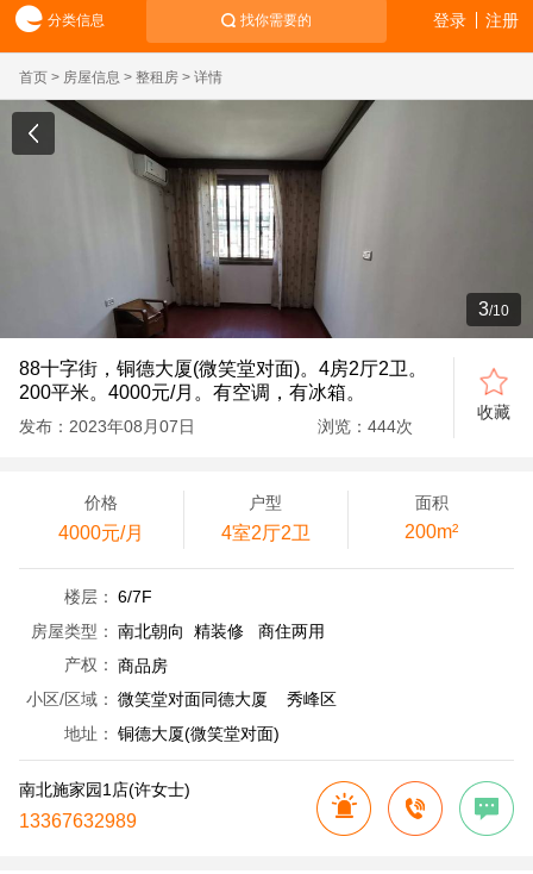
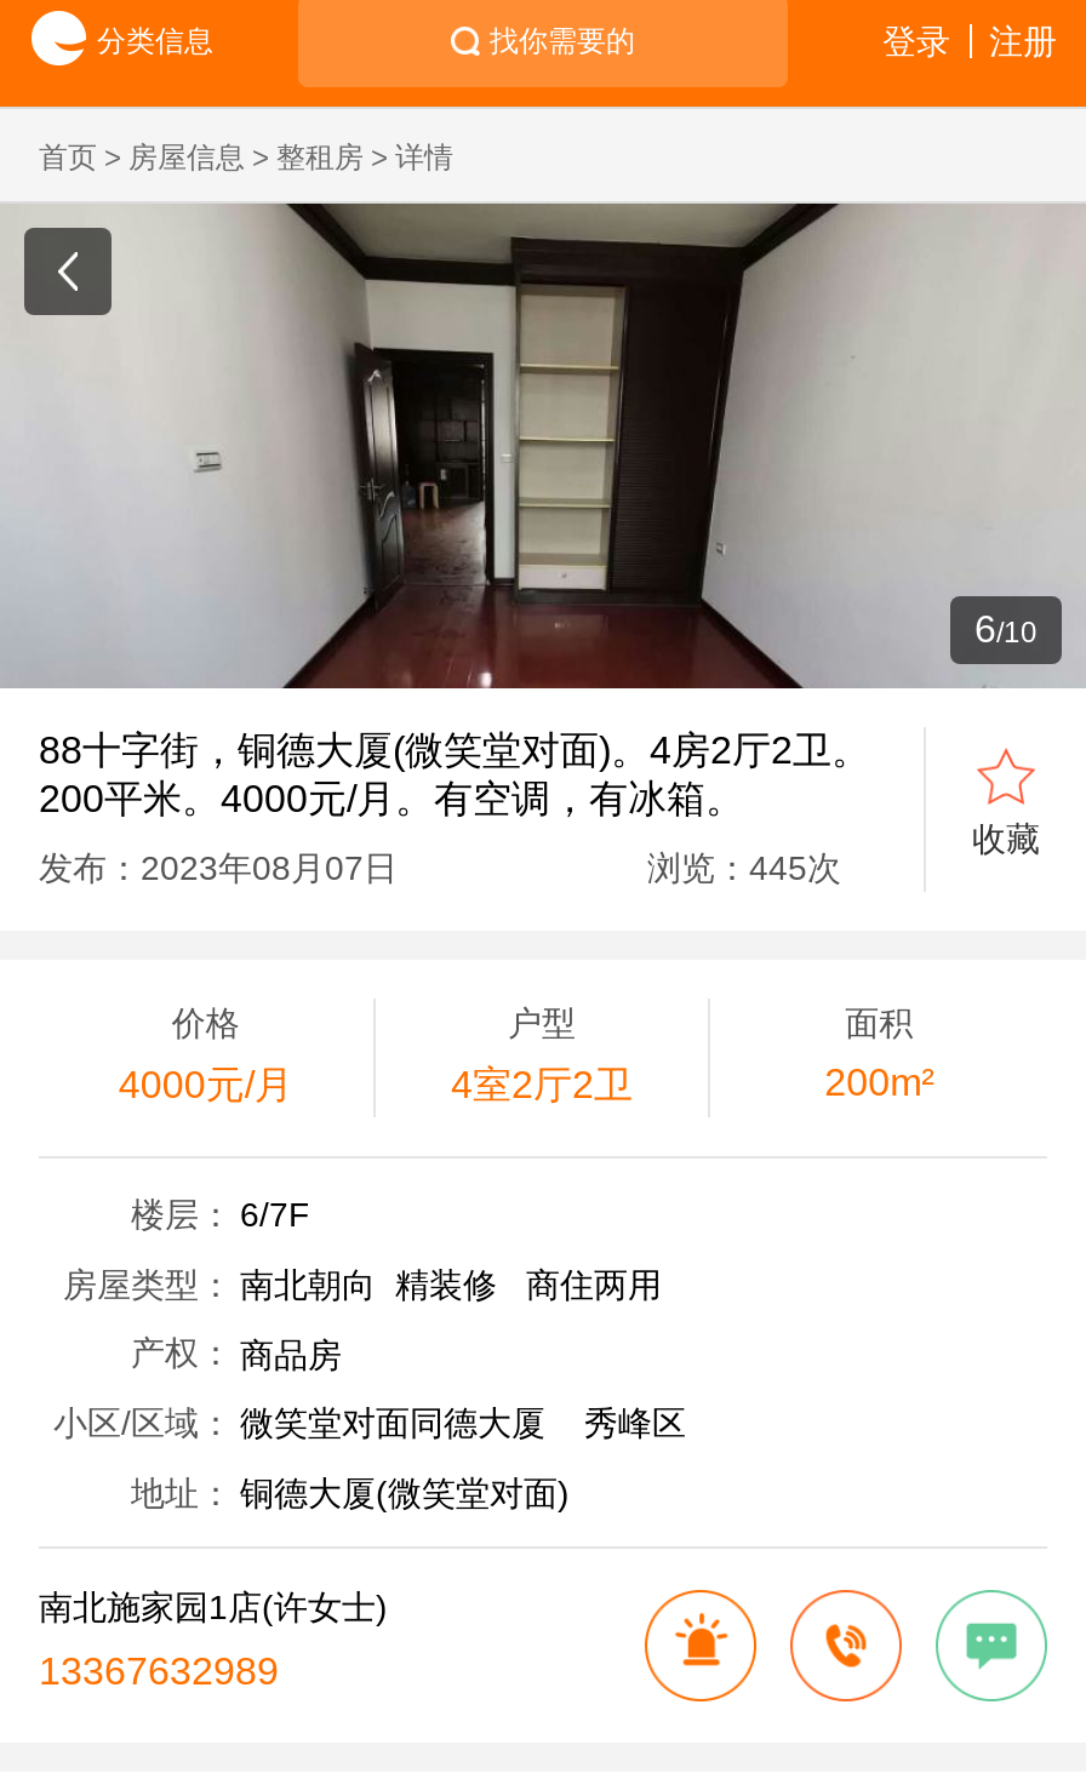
- [image]
- 3/10
+ [image]
+ 6/10

- 浏览：444次
+ 浏览：445次
